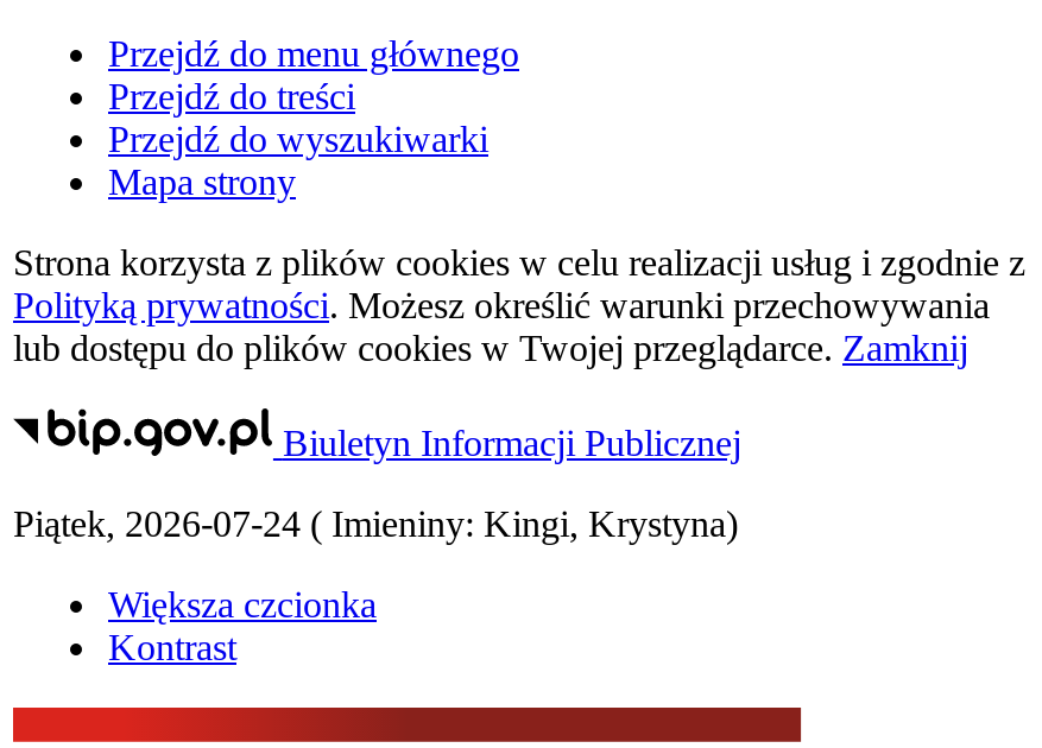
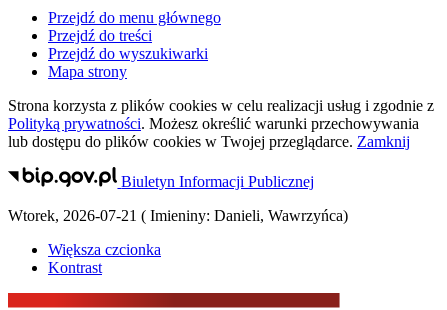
- Piątek, 2026-07-24 (Imieniny: Kingi, Krystyna)
+ Wtorek, 2026-07-21 (Imieniny: Danieli, Wawrzyńca)
